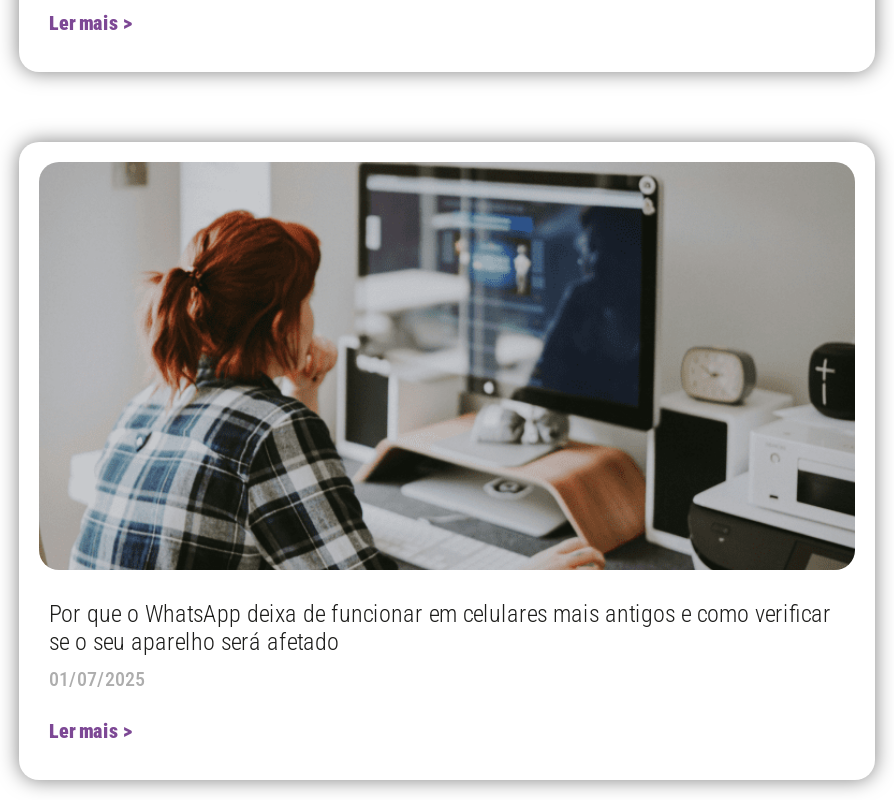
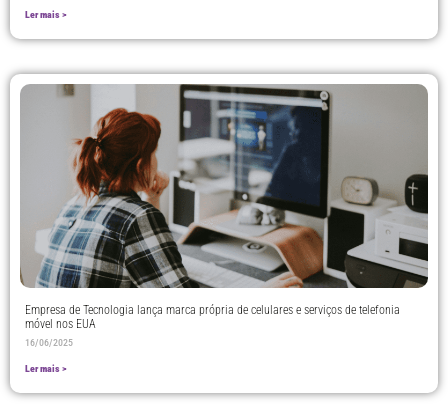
- Por que o WhatsApp deixa de funcionar em celulares mais antigos e como verificar
- se o seu aparelho será afetado
- 01/07/2025
+ Empresa de Tecnologia lança marca própria de celulares e serviços de telefonia
+ móvel nos EUA
+ 16/06/2025
